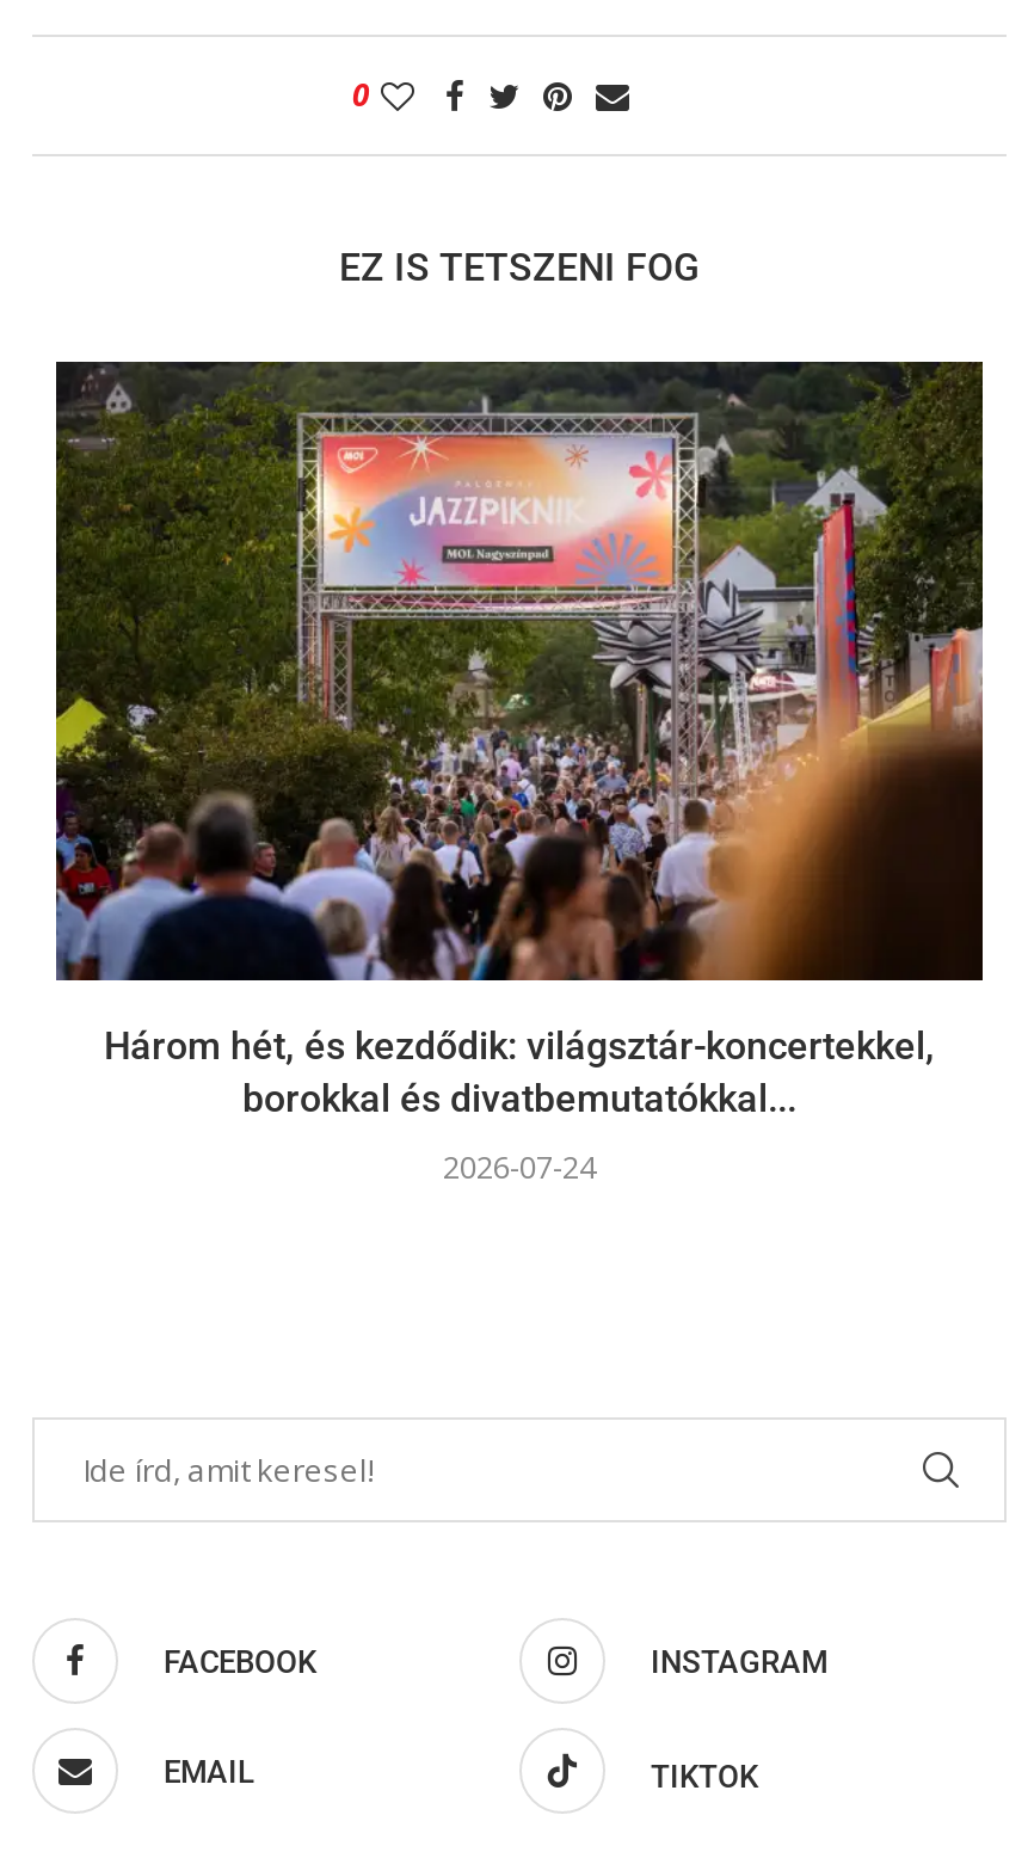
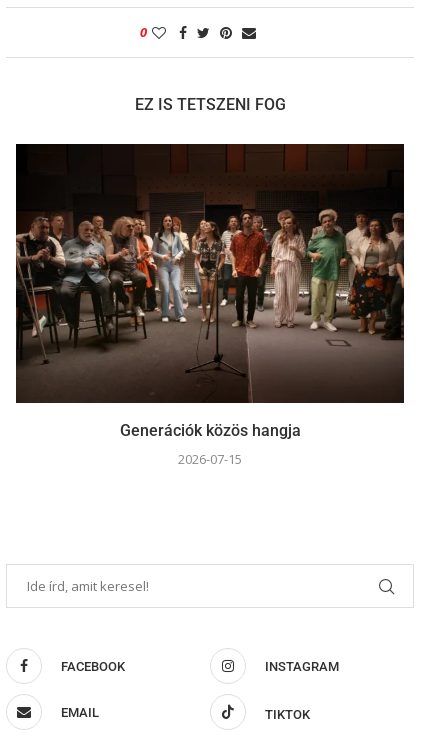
- [image]
- Három hét, és kezdődik: világsztár-koncertekkel,
- borokkal és divatbemutatókkal...
+ [image]
+ Generációk közös hangja

- 2026-07-24
+ 2026-07-15
